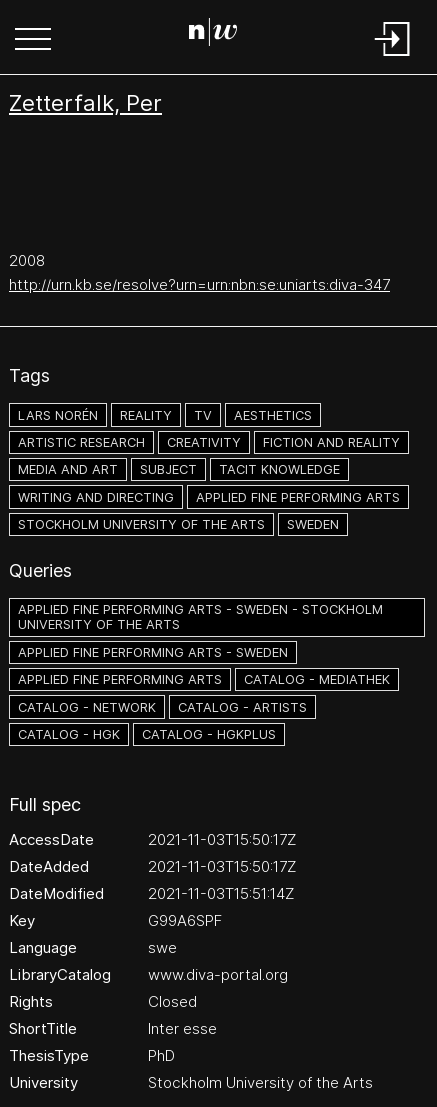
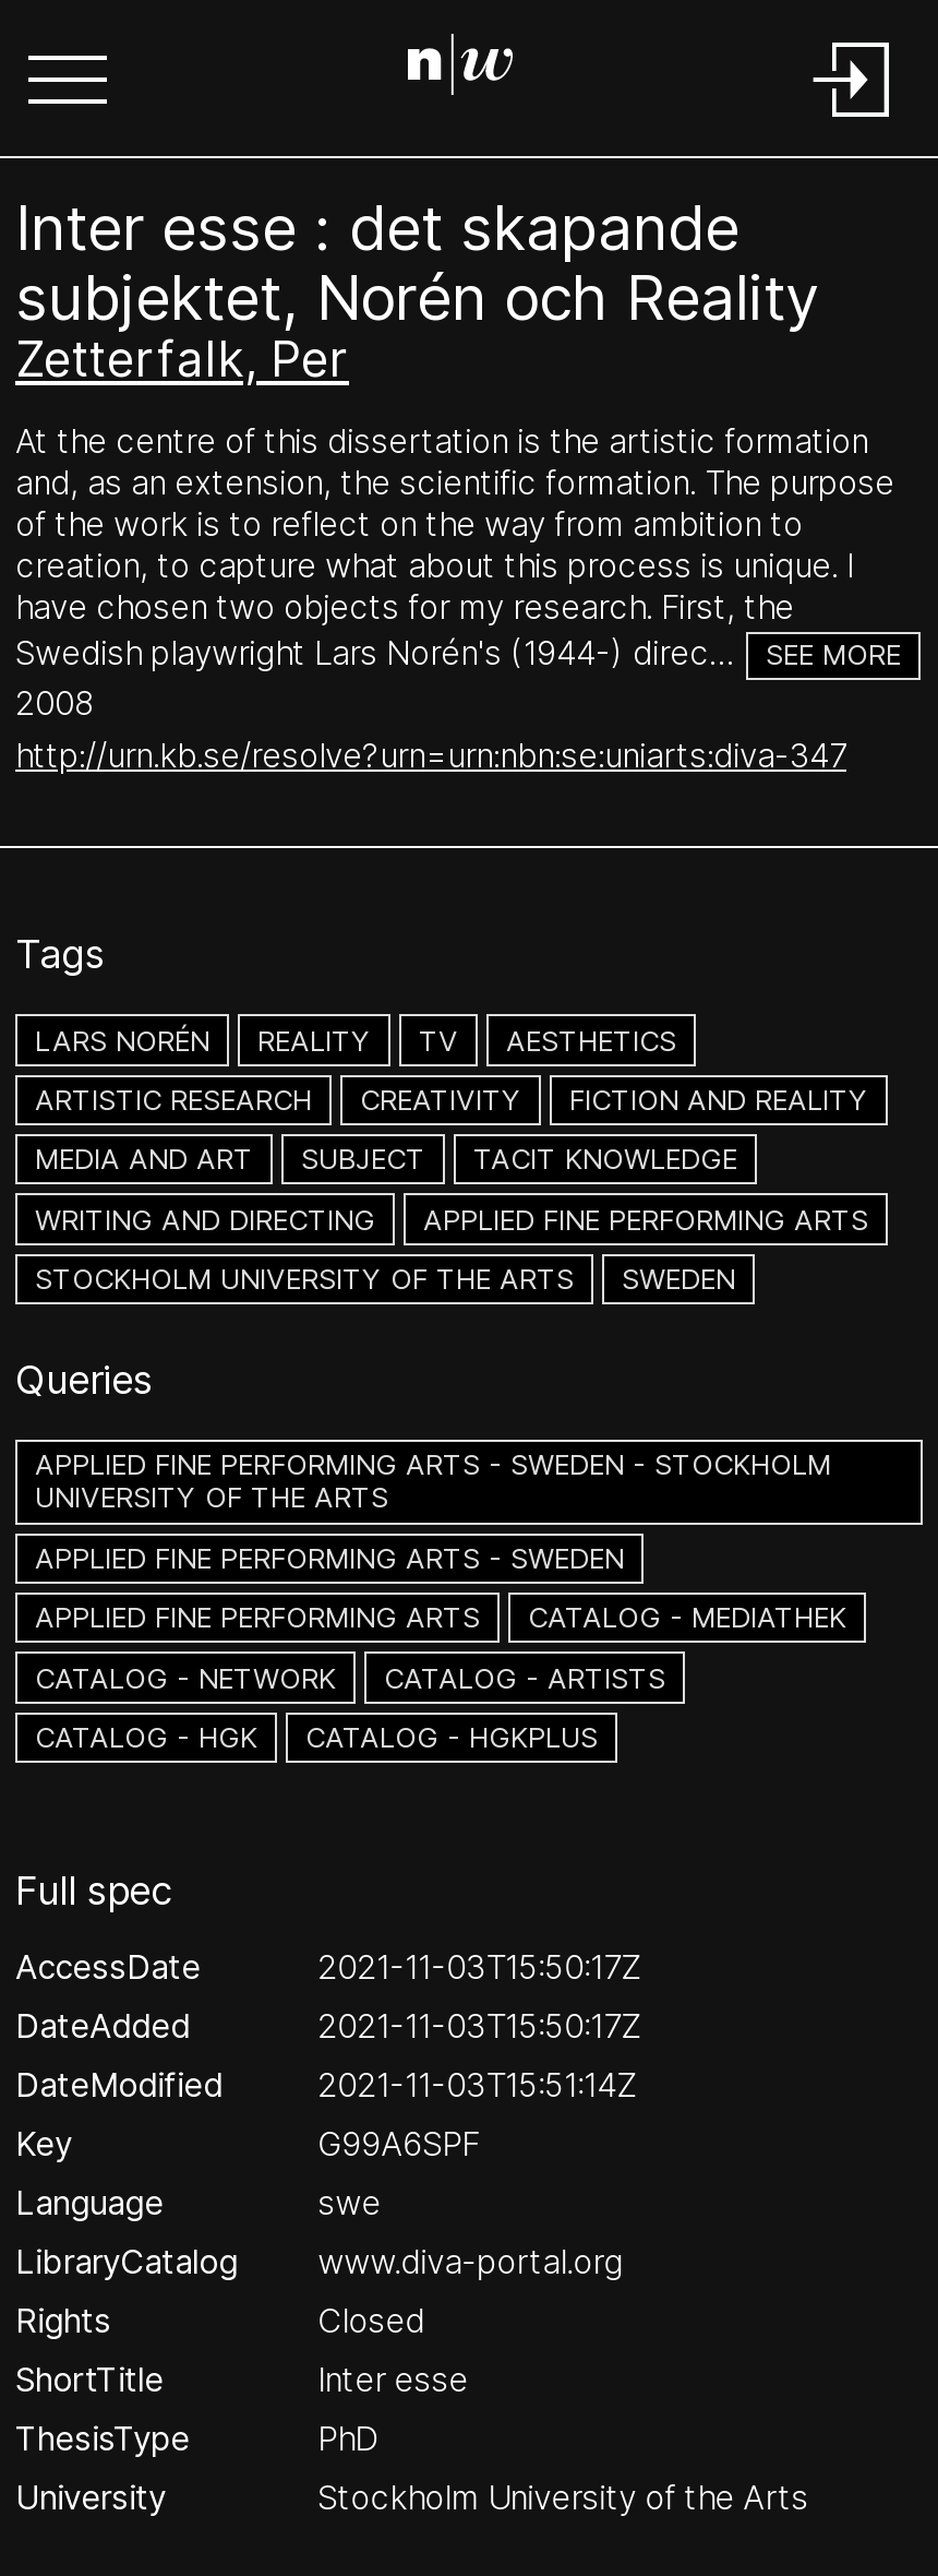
+ Inter esse : det skapande
+ subjektet, Norén och Reality

+ At the centre of this dissertation is the artistic formation
+ and, as an extension, the scientific formation. The purpose
+ of the work is to reflect on the way from ambition to
+ creation, to capture what about this process is unique. I
+ have chosen two objects for my research. First, the
+ Swedish playwright Lars Norén's (1944-) direc… SEE MORE
